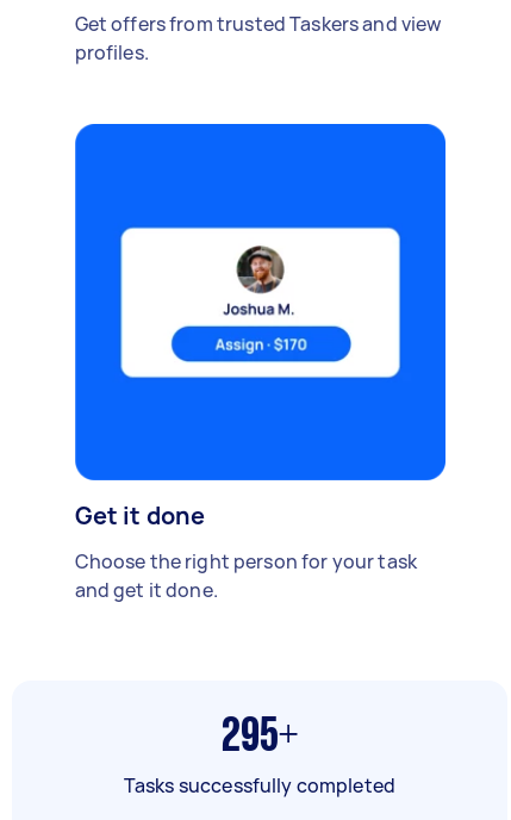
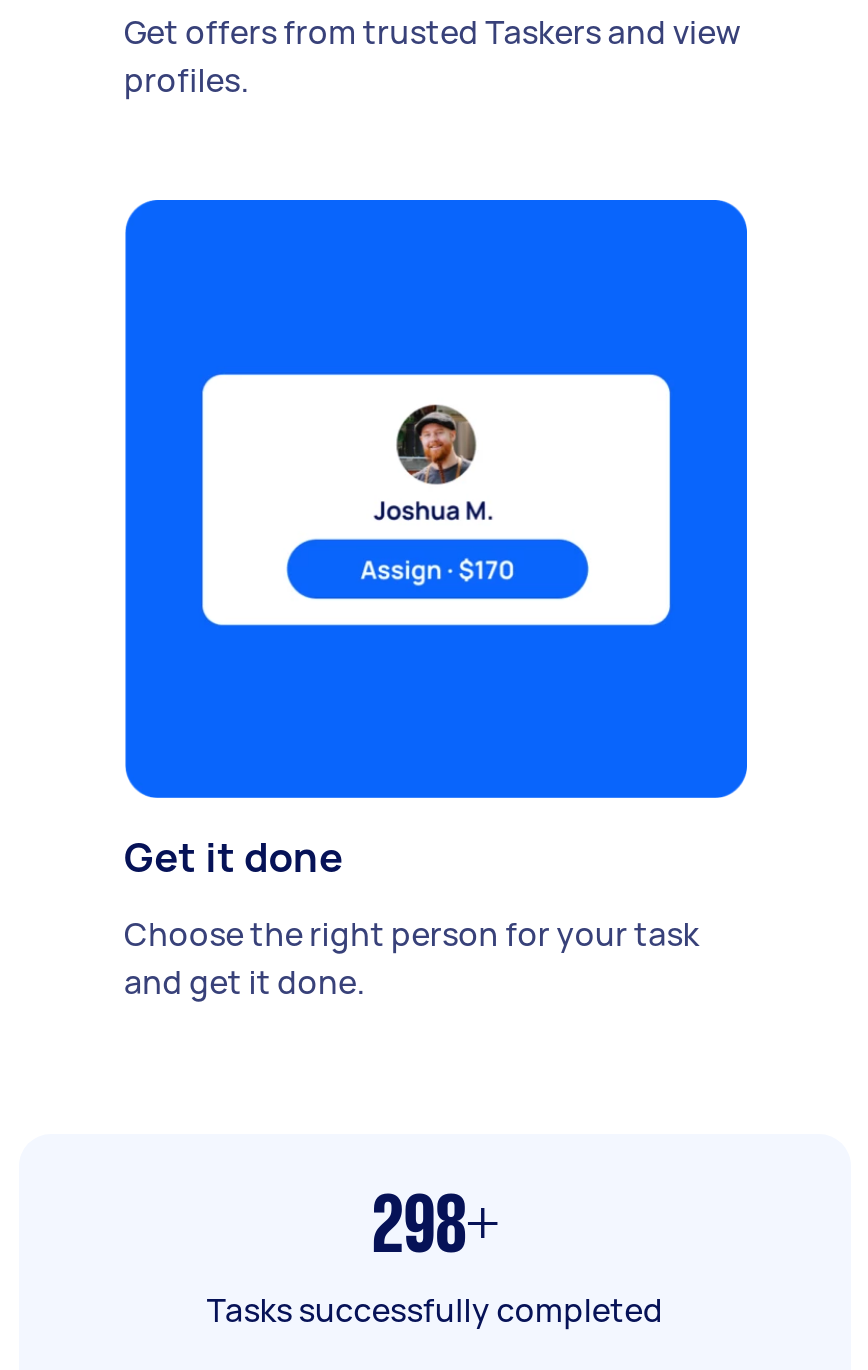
- 295+
+ 298+
